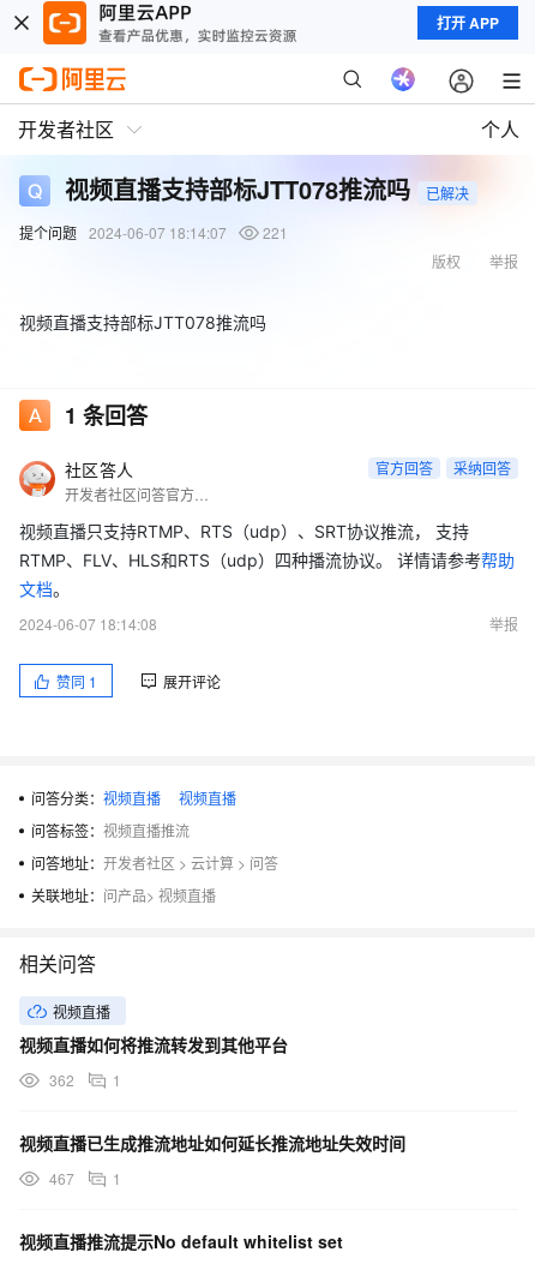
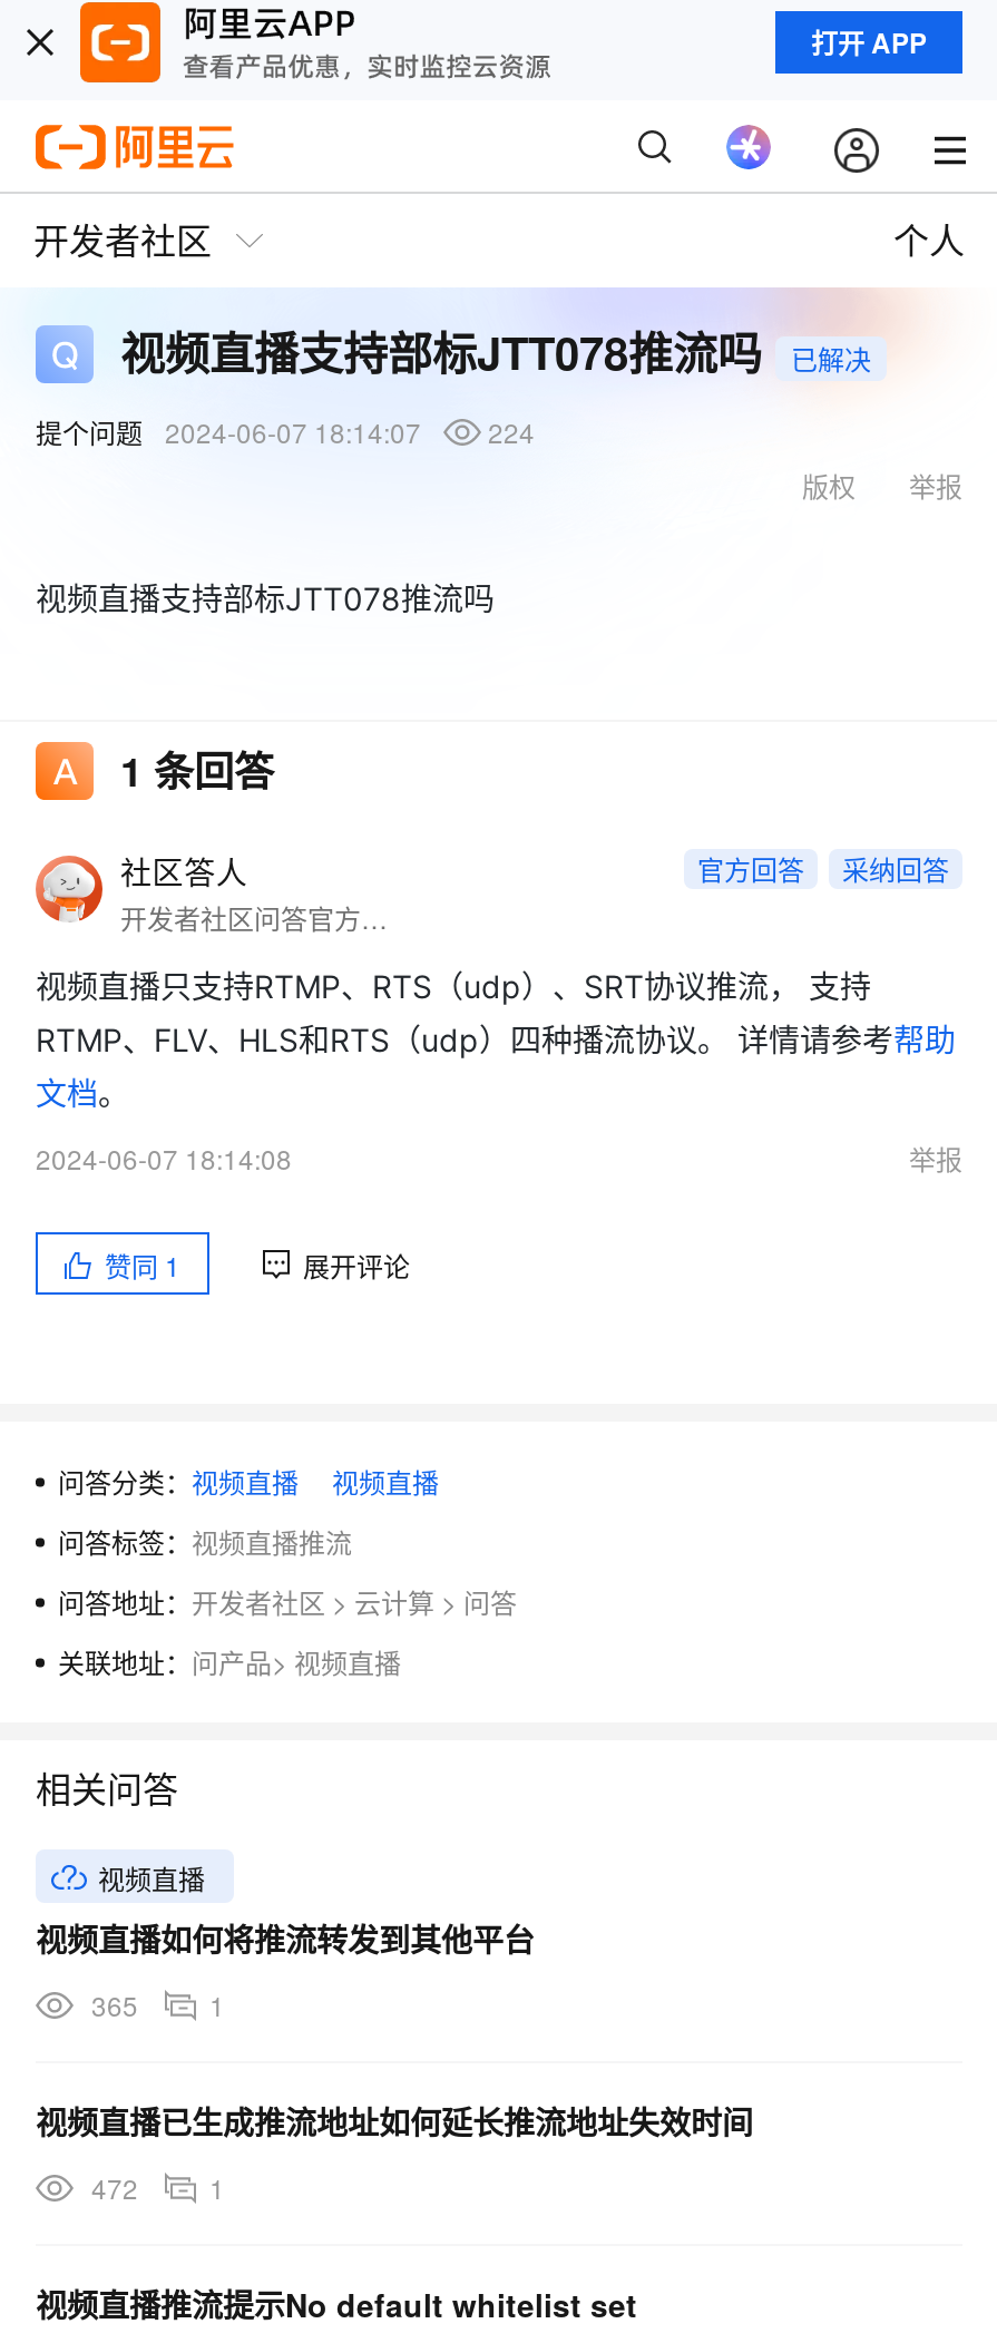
- 提个问题 2024-06-07 18:14:07 221
+ 提个问题 2024-06-07 18:14:07 224

- 362 1
+ 365 1

- 467 1
+ 472 1
